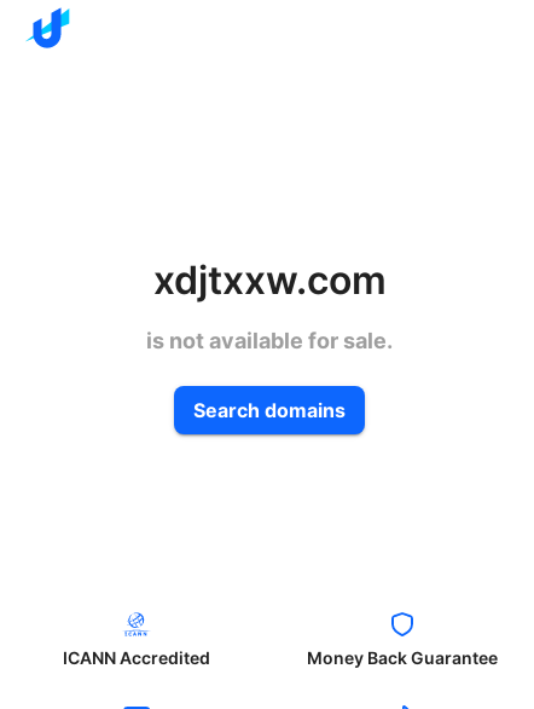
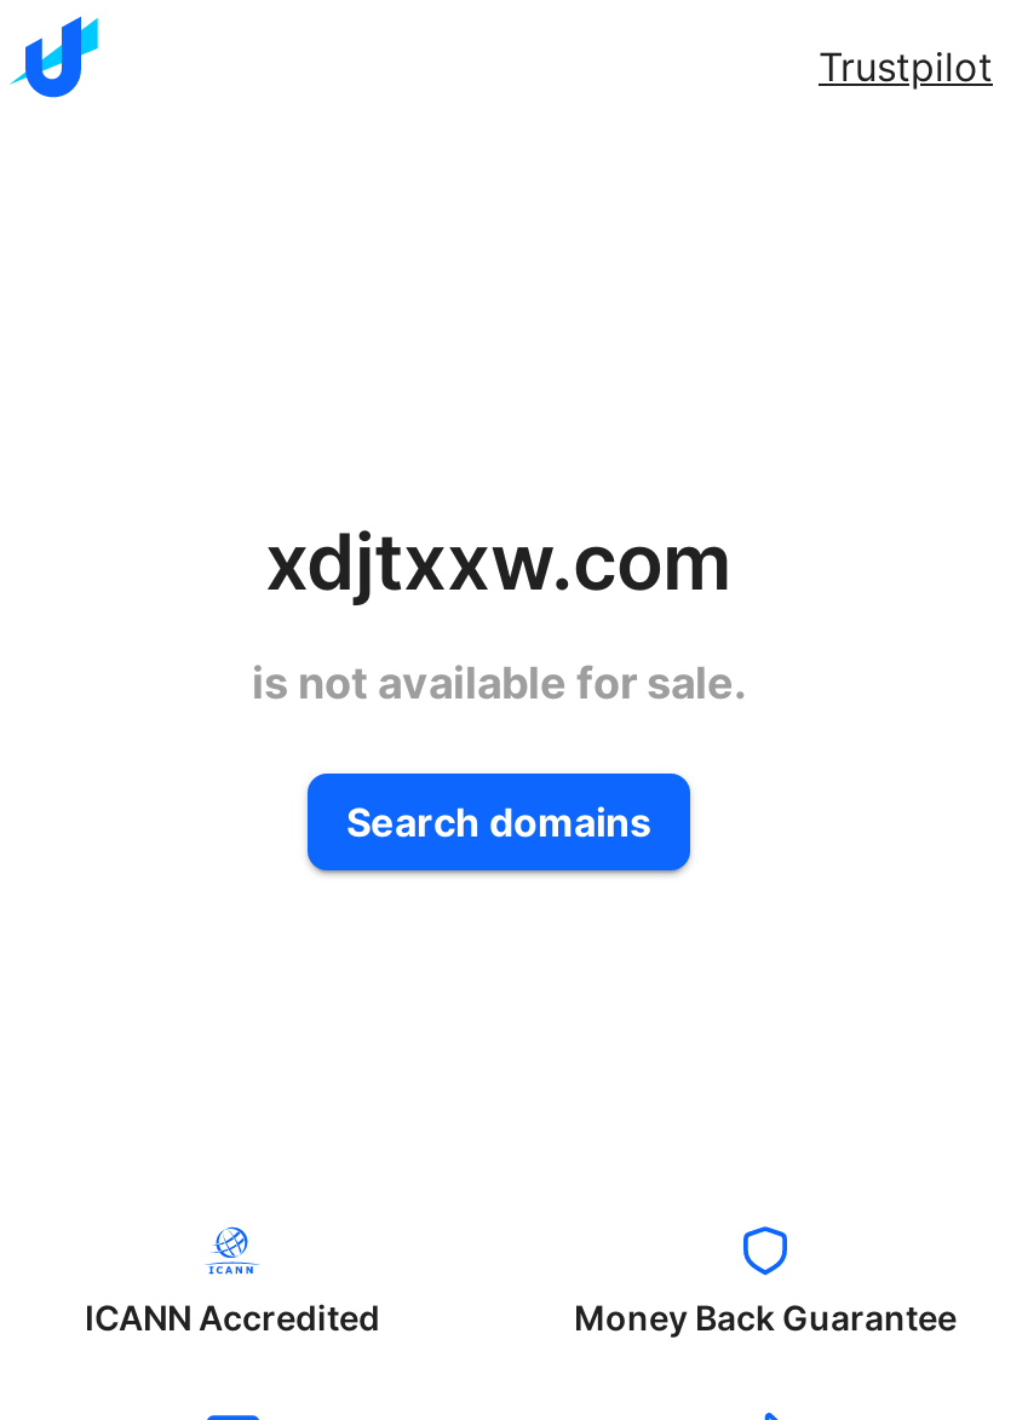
+ Trustpilot
